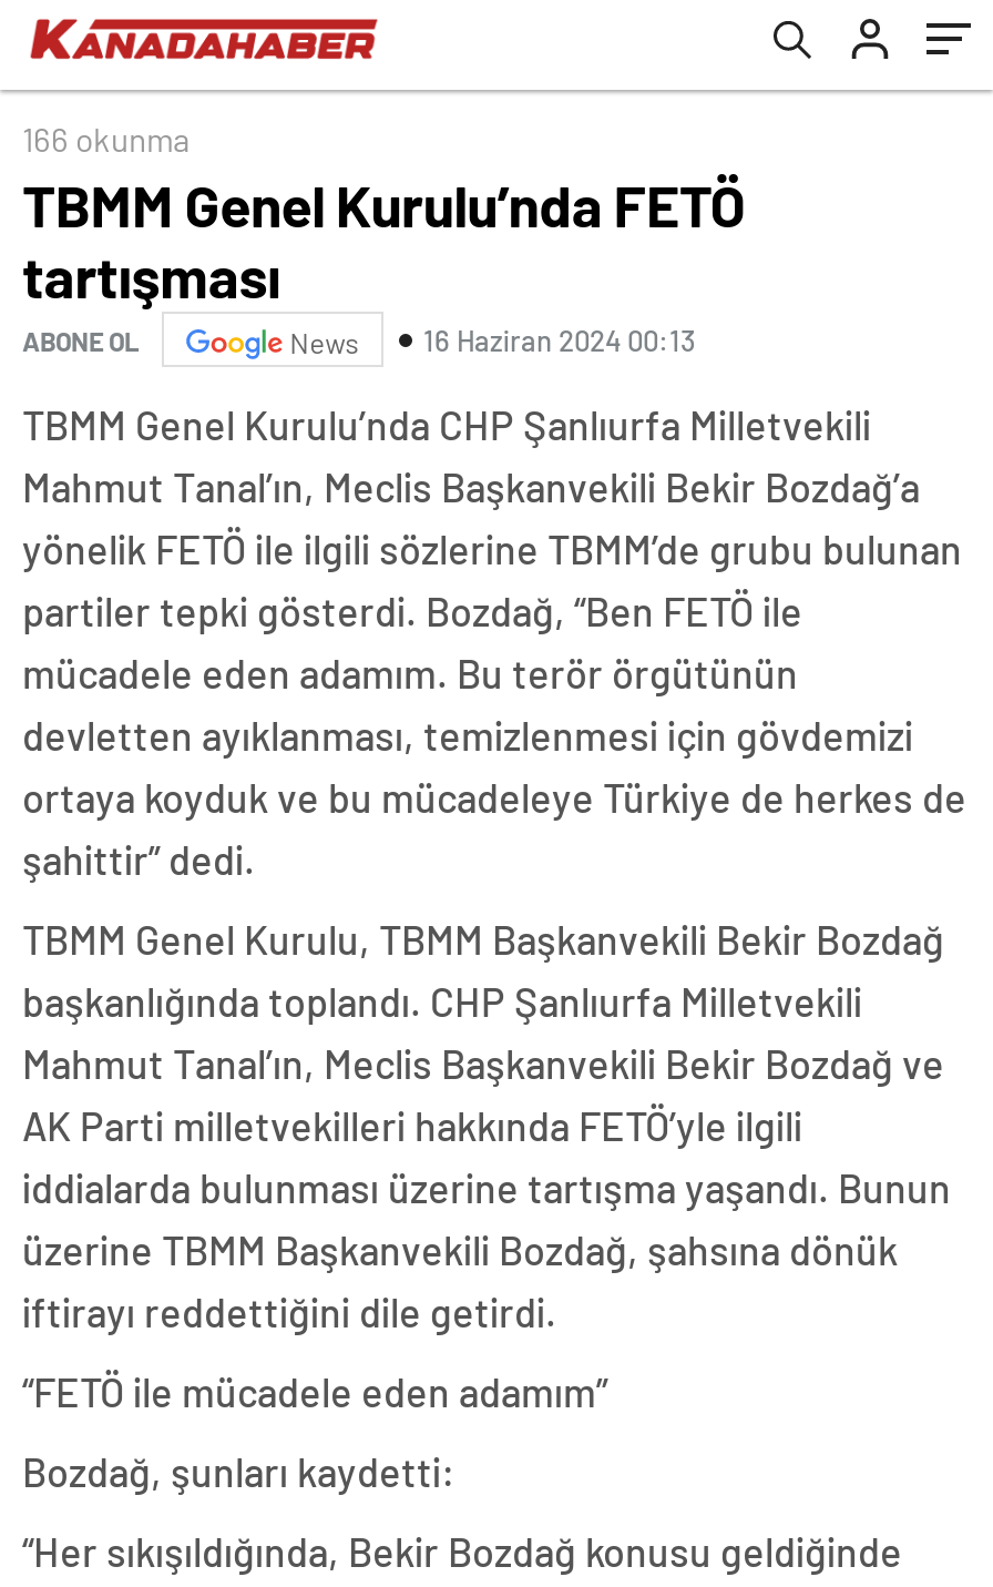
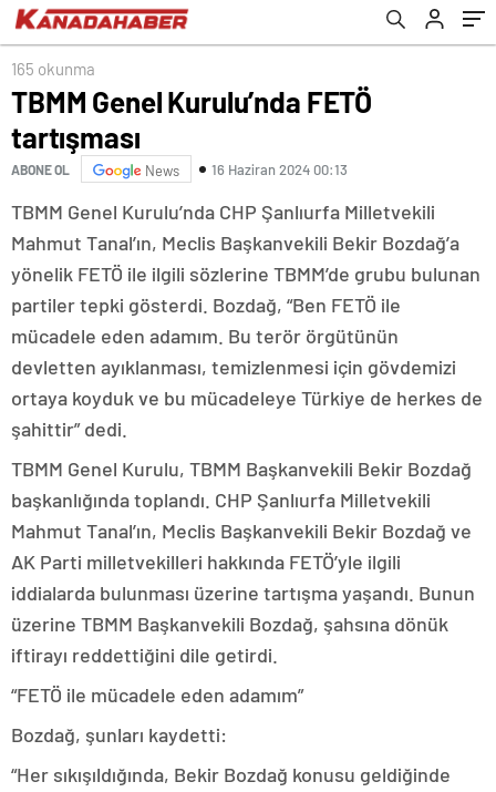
- 166 okunma
+ 165 okunma
